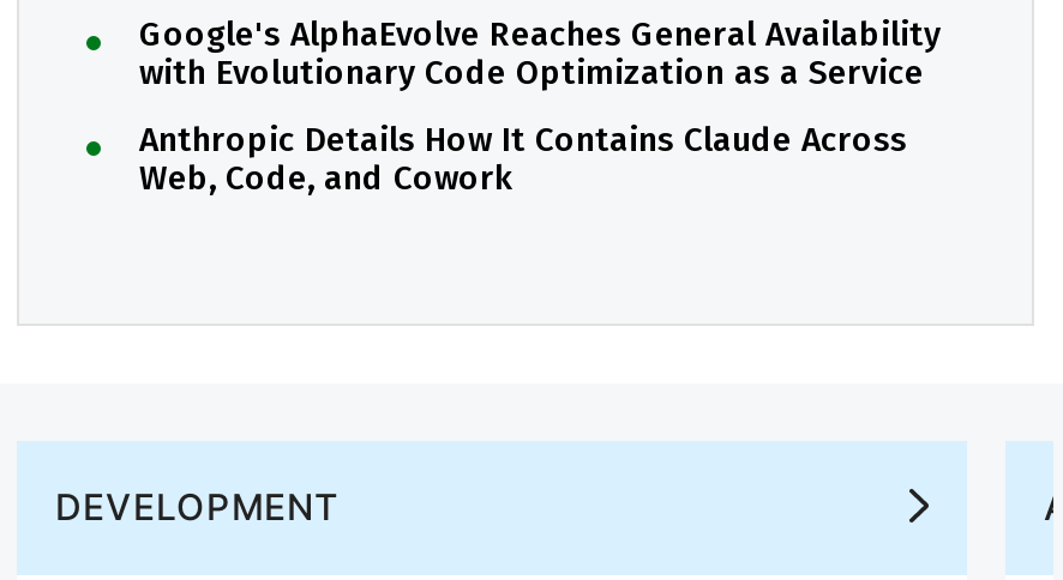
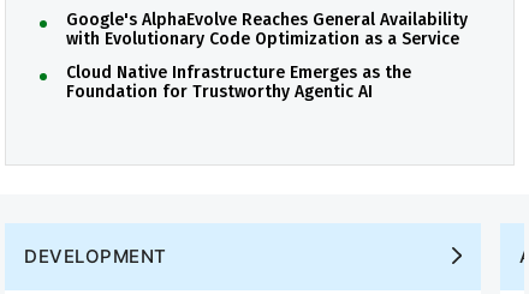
- Anthropic Details How It Contains Claude Across
- Web, Code, and Cowork
+ Cloud Native Infrastructure Emerges as the
+ Foundation for Trustworthy Agentic AI
